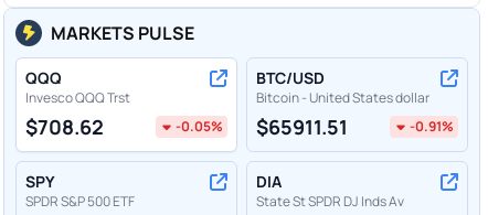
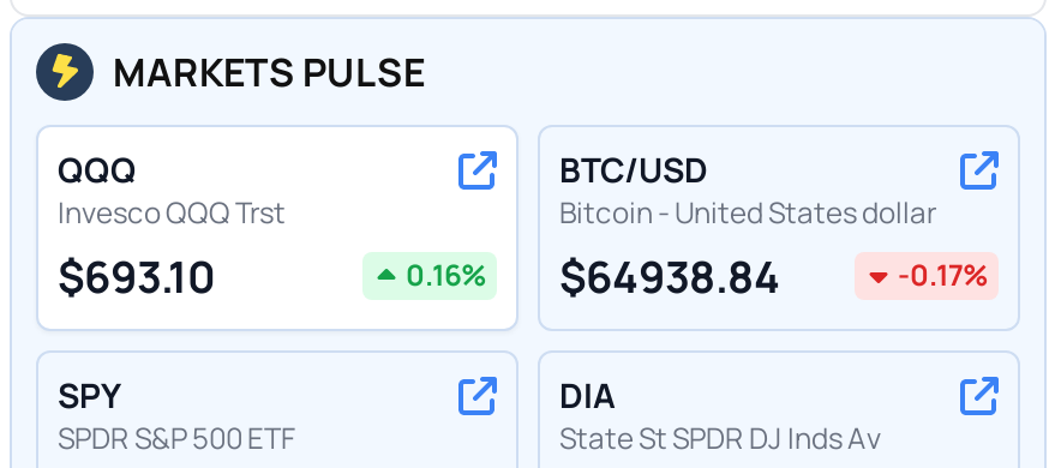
- $708.62
+ $693.10

- -0.05%
+ 0.16%

- $65911.51
+ $64938.84

- -0.91%
+ -0.17%
